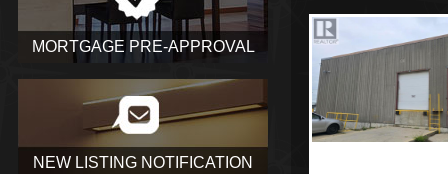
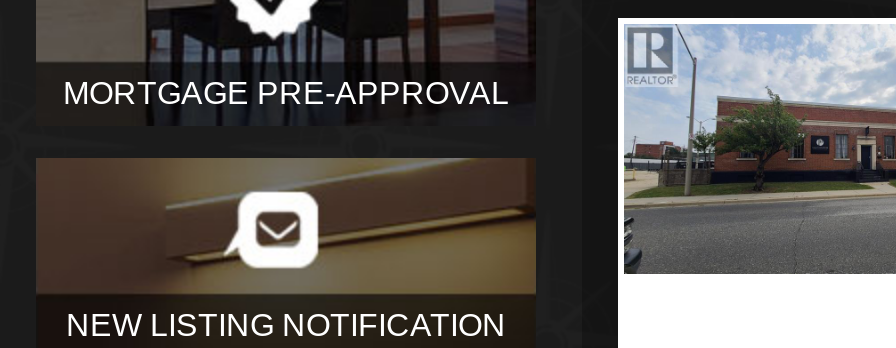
- [image]
+ [image]
